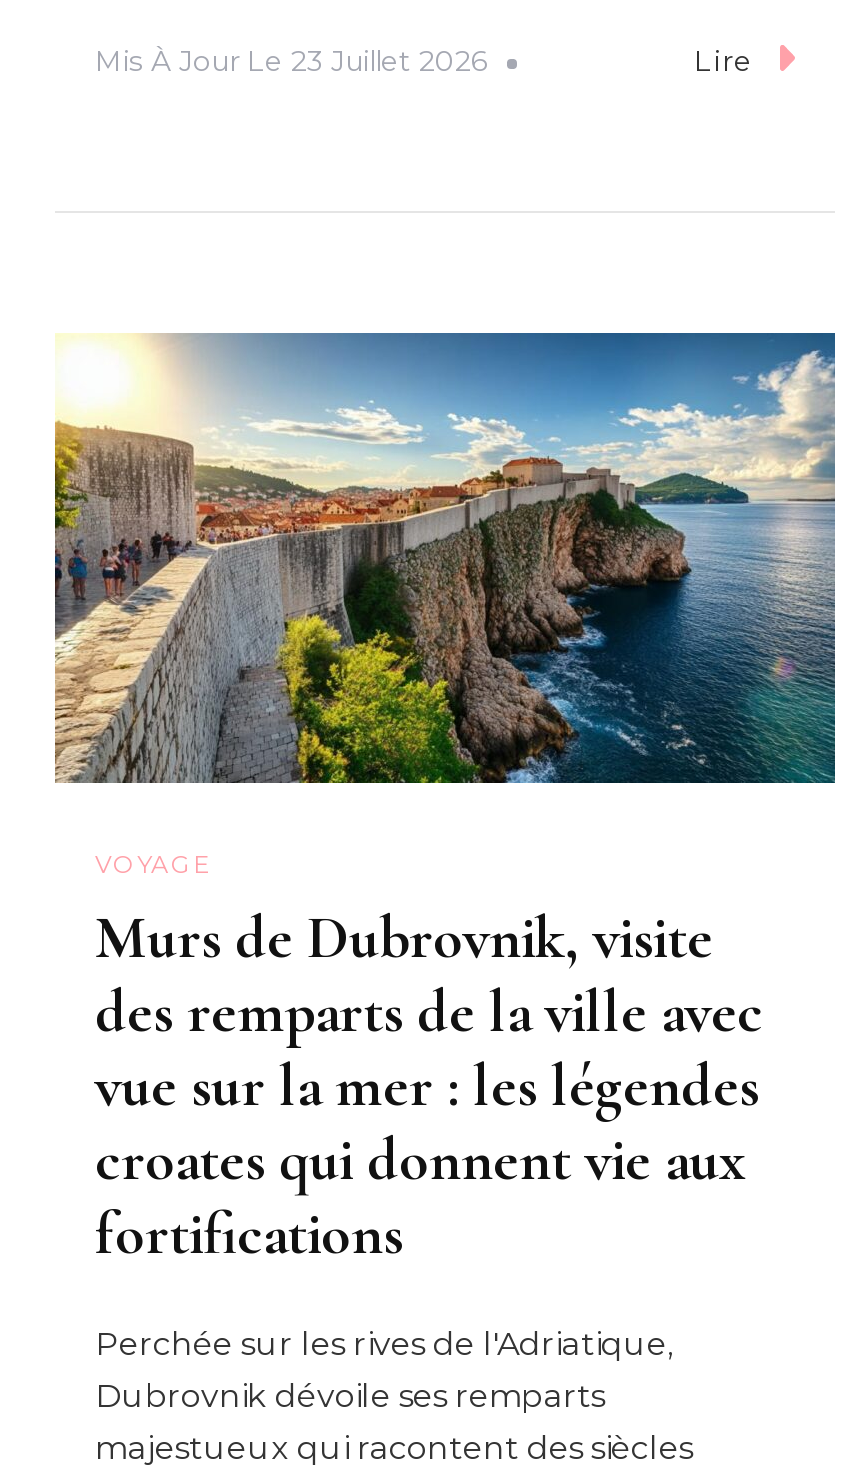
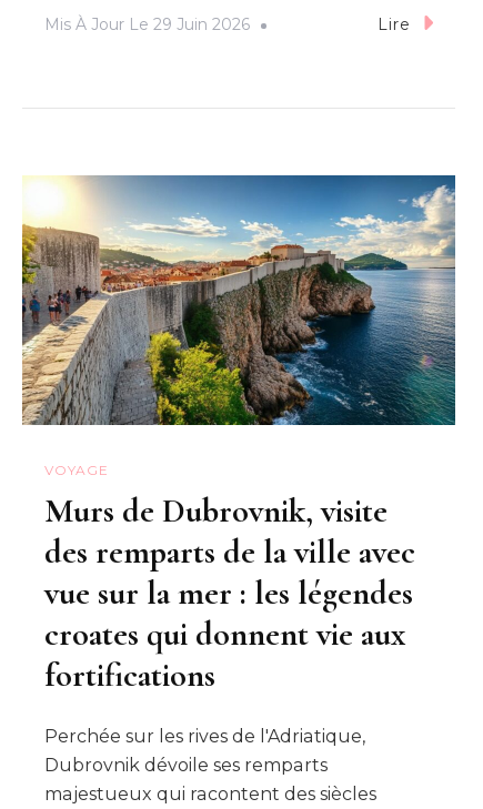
- Mis À Jour Le 23 Juillet 2026
+ Mis À Jour Le 29 Juin 2026
